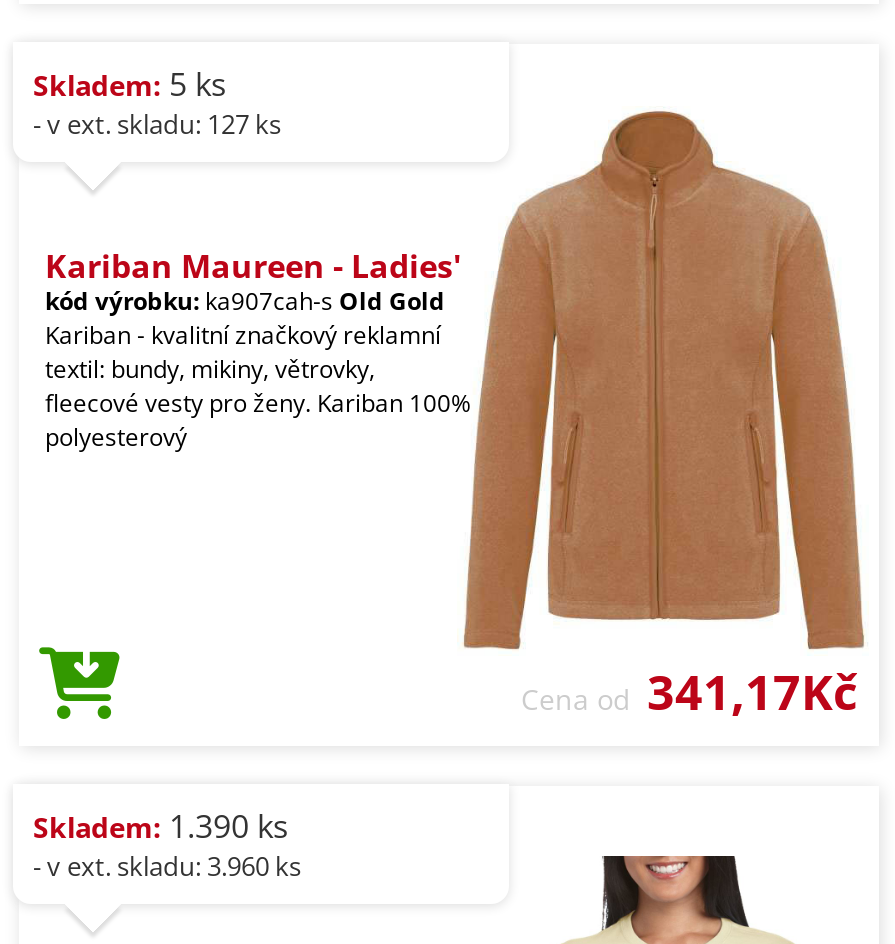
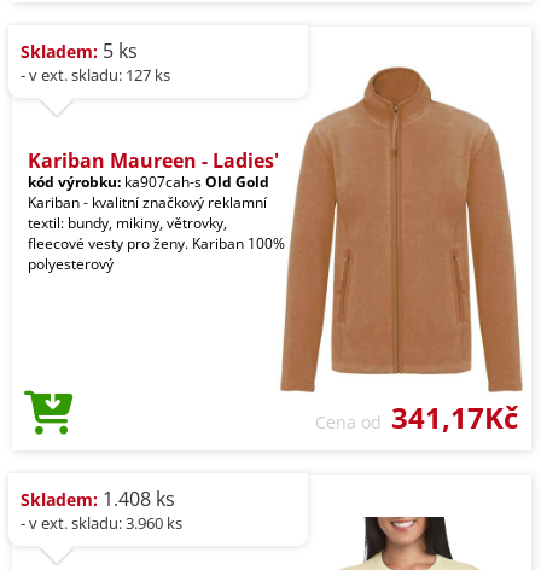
- Skladem: 1.390 ks
+ Skladem: 1.408 ks
